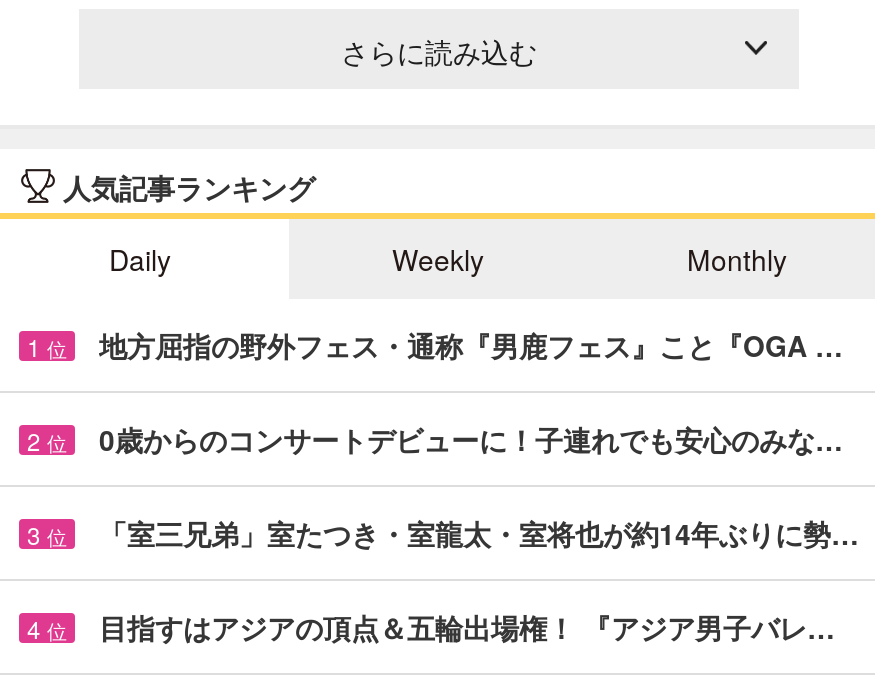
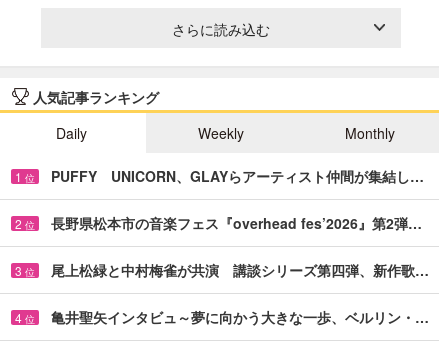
- 地方屈指の野外フェス・通称『男鹿フェス』こと『OGA …
+ PUFFY UNICORN、GLAYらアーティスト仲間が集結し…

- 0歳からのコンサートデビューに！子連れでも安心のみな…
+ 長野県松本市の音楽フェス『overhead fes’2026』第2弾…

- 「室三兄弟」室たつき・室龍太・室将也が約14年ぶりに勢…
+ 尾上松緑と中村梅雀が共演 講談シリーズ第四弾、新作歌…

- 目指すはアジアの頂点＆五輪出場権！ 『アジア男子バレ…
+ 亀井聖矢インタビュ～夢に向かう大きな一歩、ベルリン・…
